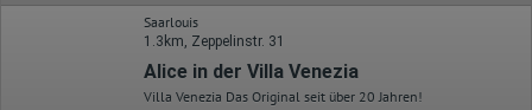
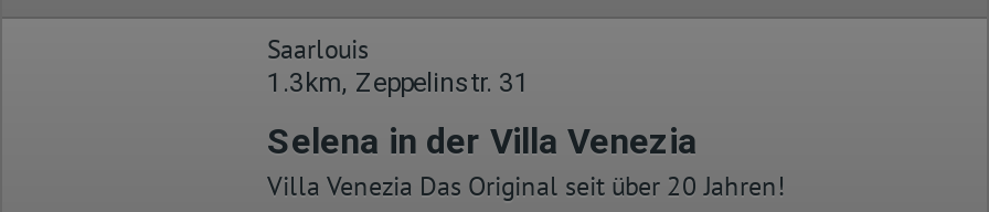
- Alice in der Villa Venezia
+ Selena in der Villa Venezia
